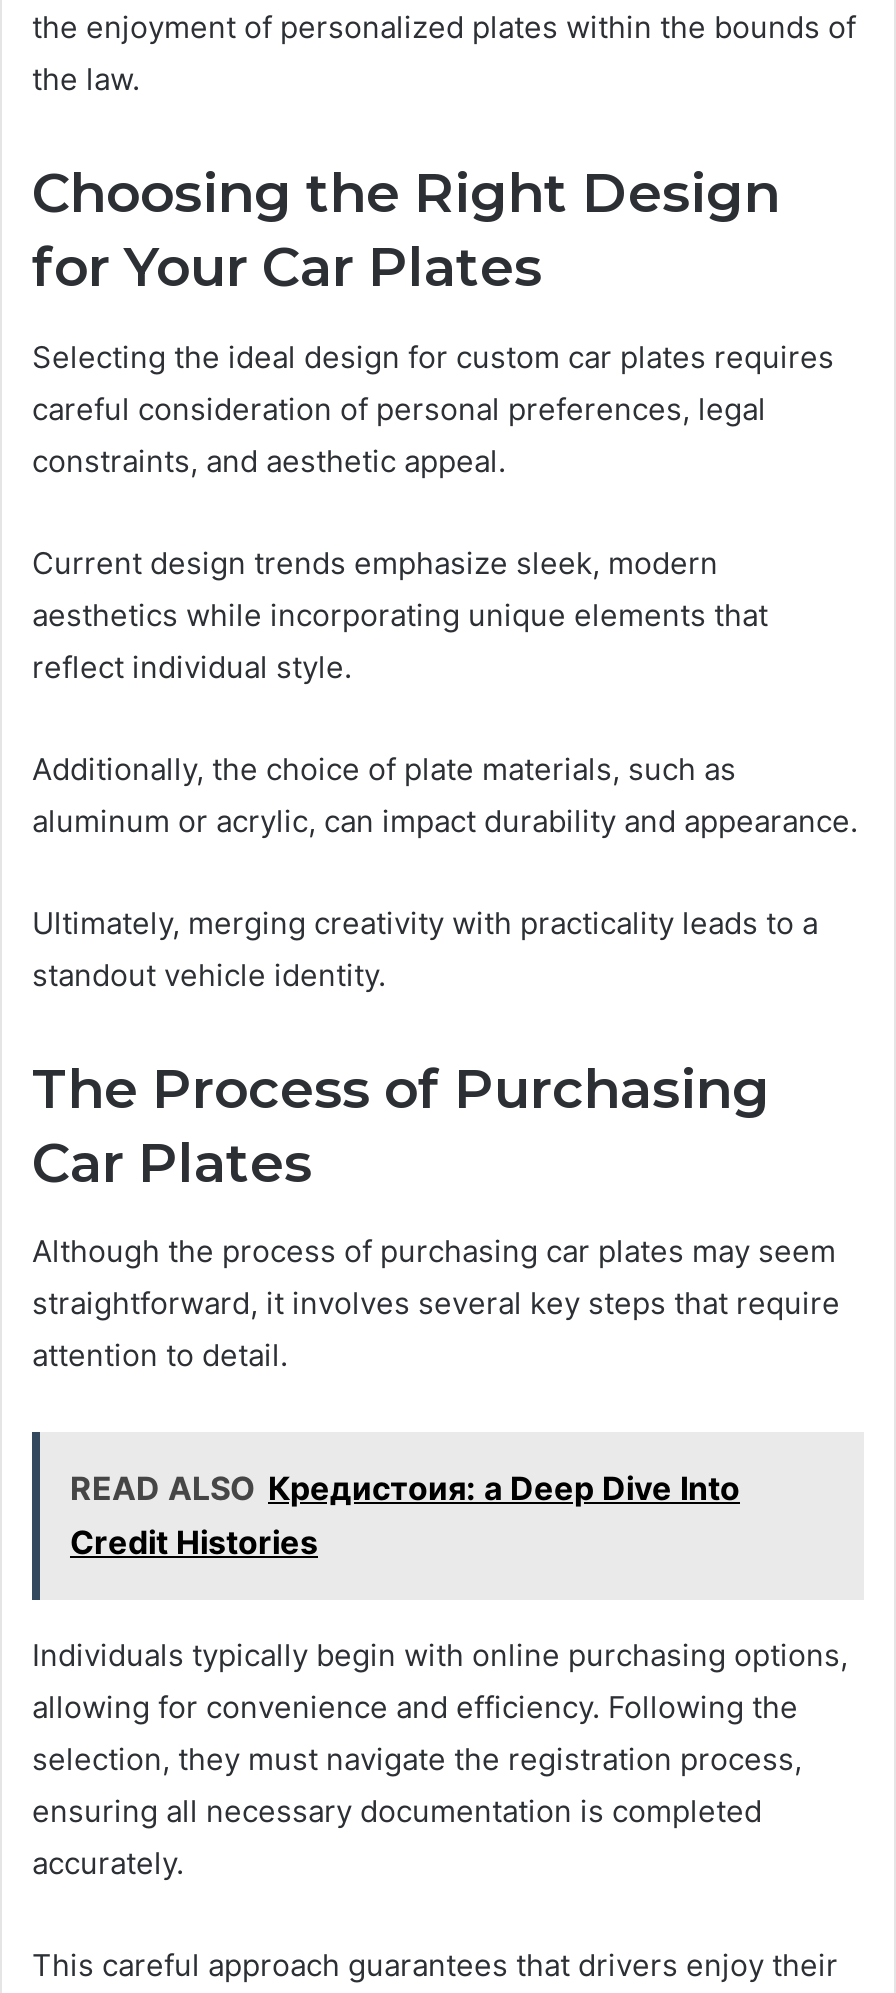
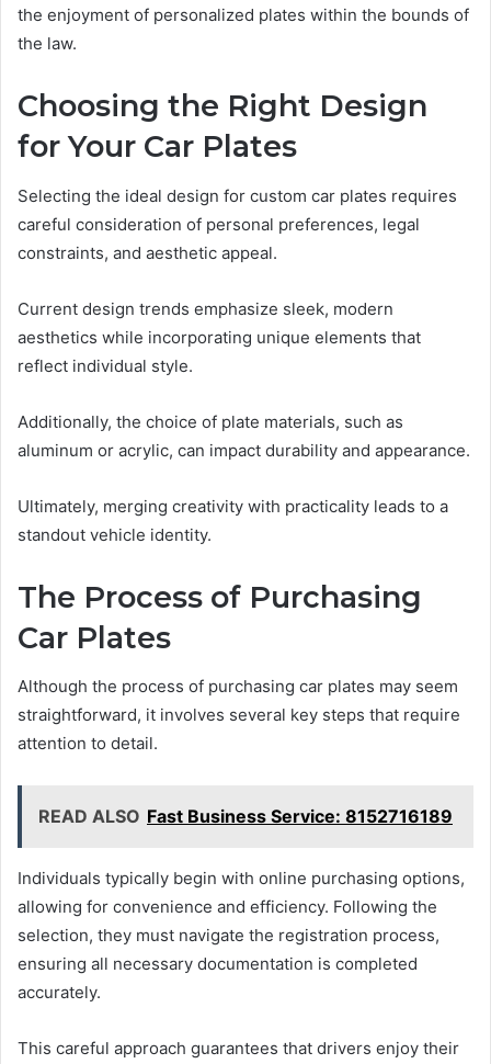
- READ ALSO Кредистоия: a Deep Dive Into
- Credit Histories
+ READ ALSO Fast Business Service: 8152716189
